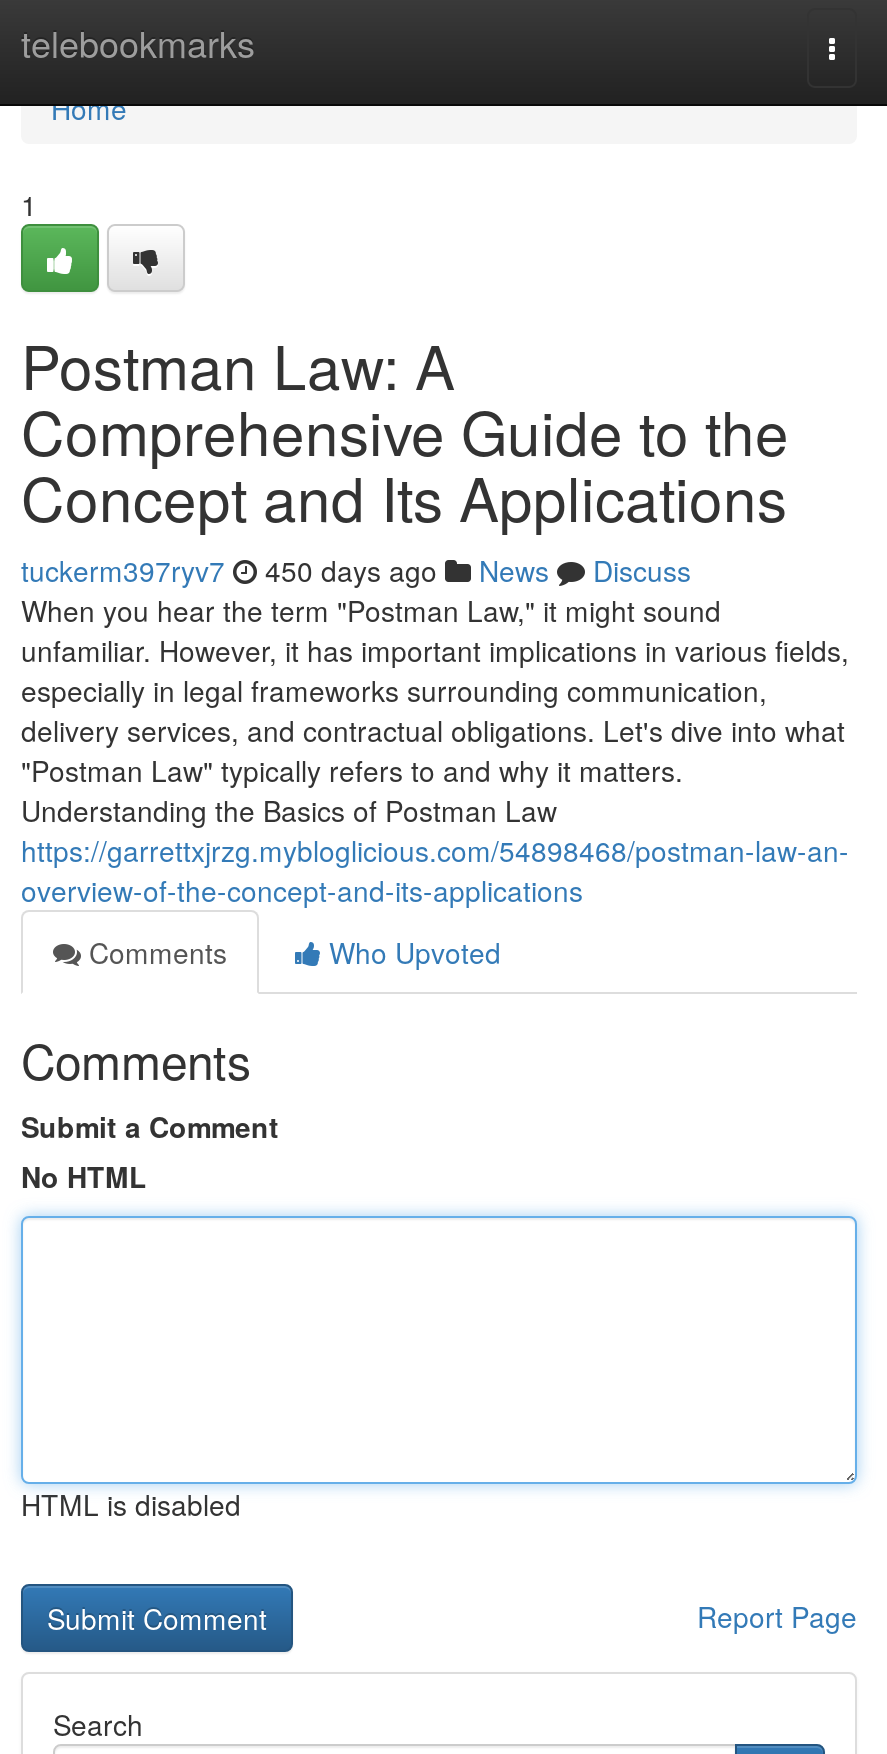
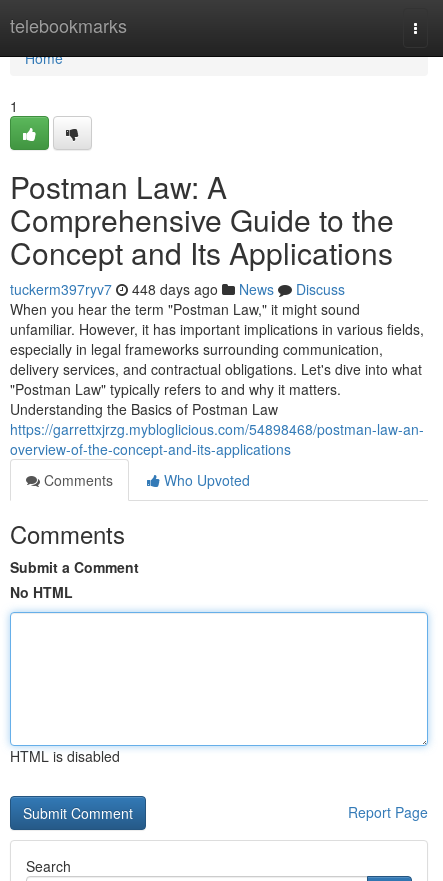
- tuckerm397ryv7 450 days ago News Discuss
+ tuckerm397ryv7 448 days ago News Discuss
